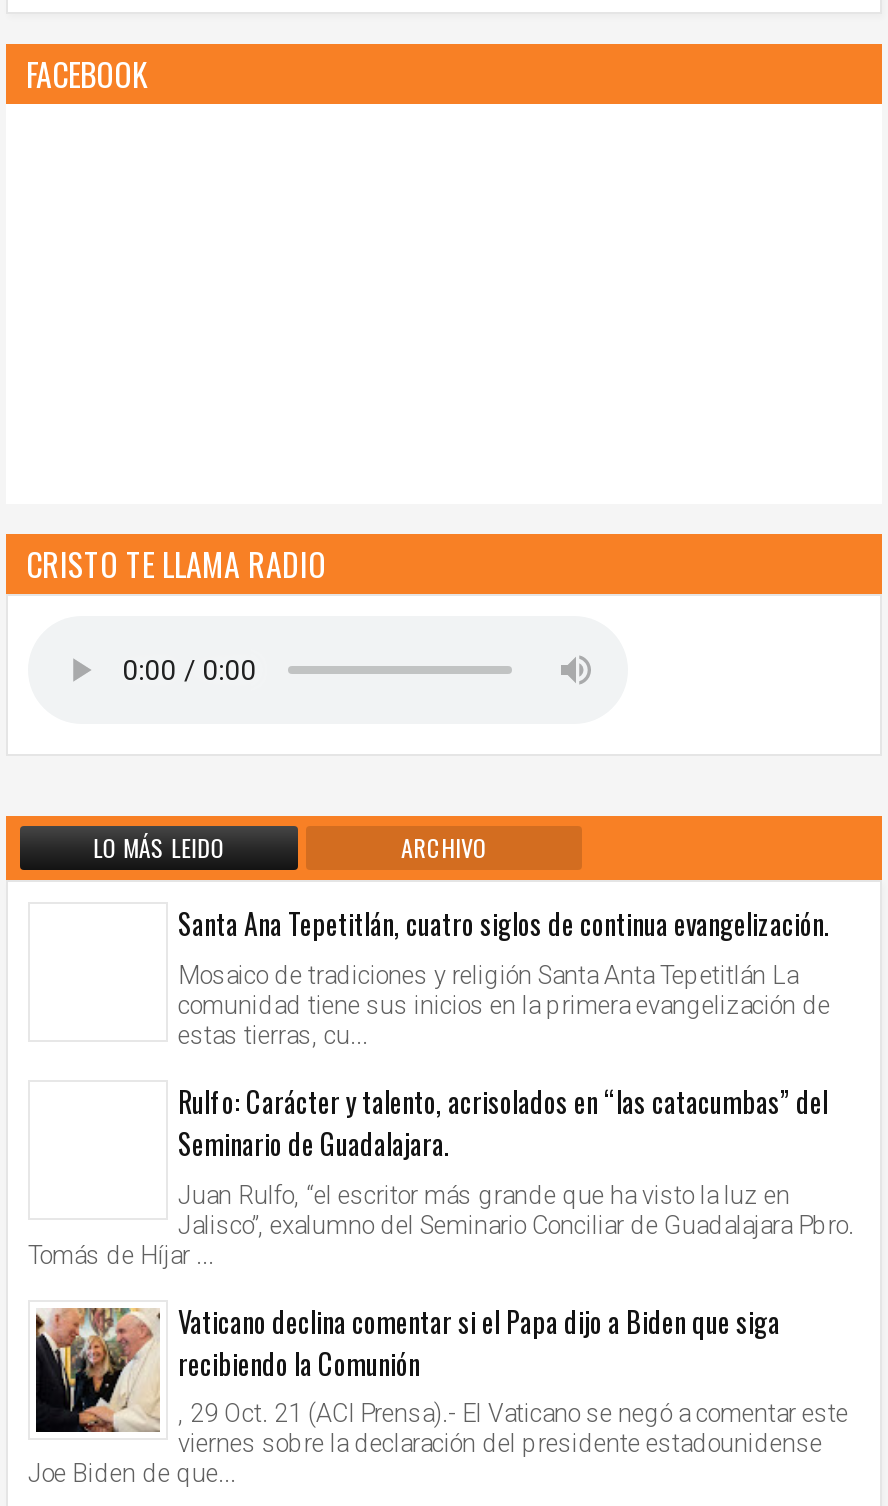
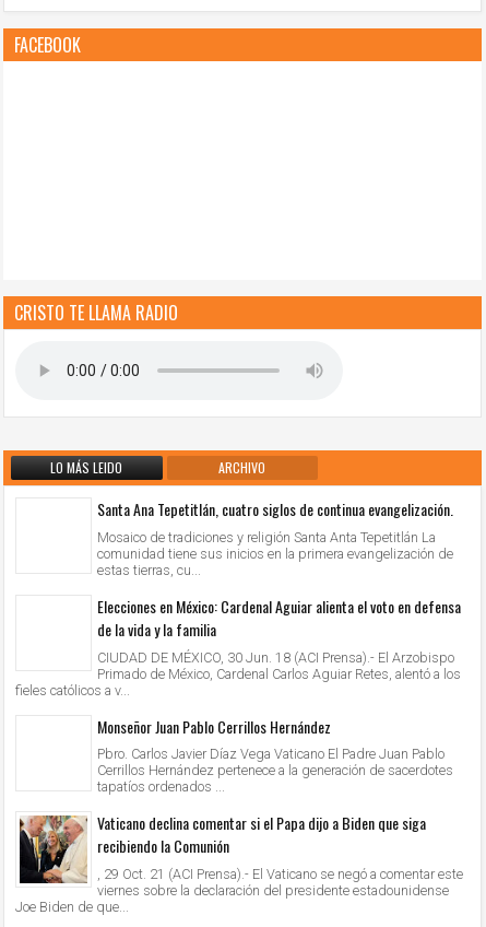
- Rulfo: Carácter y talento, acrisolados en “las catacumbas” del
- Seminario de Guadalajara.
- Juan Rulfo, “el escritor más grande que ha visto la luz en
- Jalisco”, exalumno del Seminario Conciliar de Guadalajara Pbro.
- Tomás de Híjar ...
+ Elecciones en México: Cardenal Aguiar alienta el voto en defensa
+ de la vida y la familia
+ CIUDAD DE MÉXICO, 30 Jun. 18 (ACI Prensa).- El Arzobispo
+ Primado de México, Cardenal Carlos Aguiar Retes, alentó a los
+ fieles católicos a v...
+ Monseñor Juan Pablo Cerrillos Hernández
+ Pbro. Carlos Javier Díaz Vega Vaticano El Padre Juan Pablo
+ Cerrillos Hernández pertenece a la generación de sacerdotes
+ tapatíos ordenados ...
